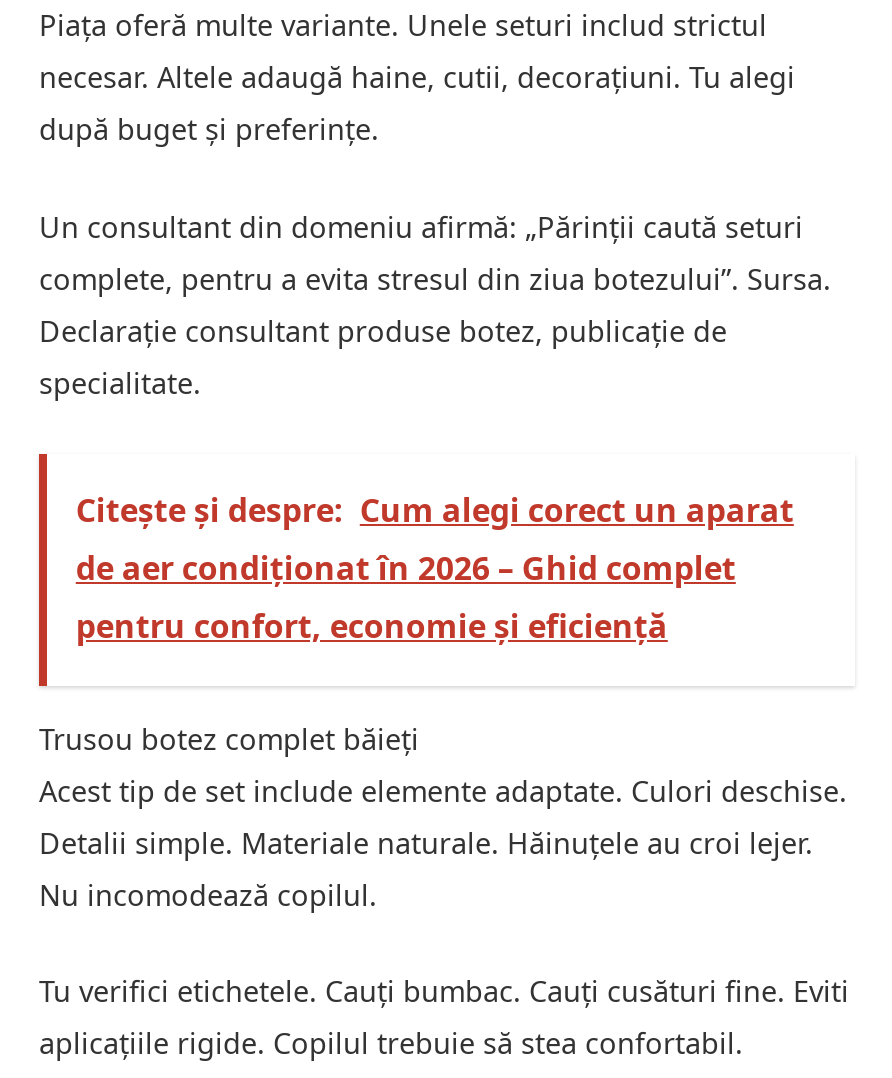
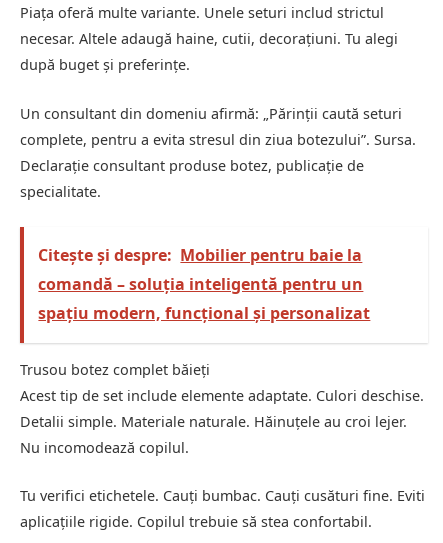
- Citește și despre: Cum alegi corect un aparat
- de aer condiționat în 2026 – Ghid complet
- pentru confort, economie și eficiență
+ Citește și despre: Mobilier pentru baie la
+ comandă – soluția inteligentă pentru un
+ spațiu modern, funcțional și personalizat
